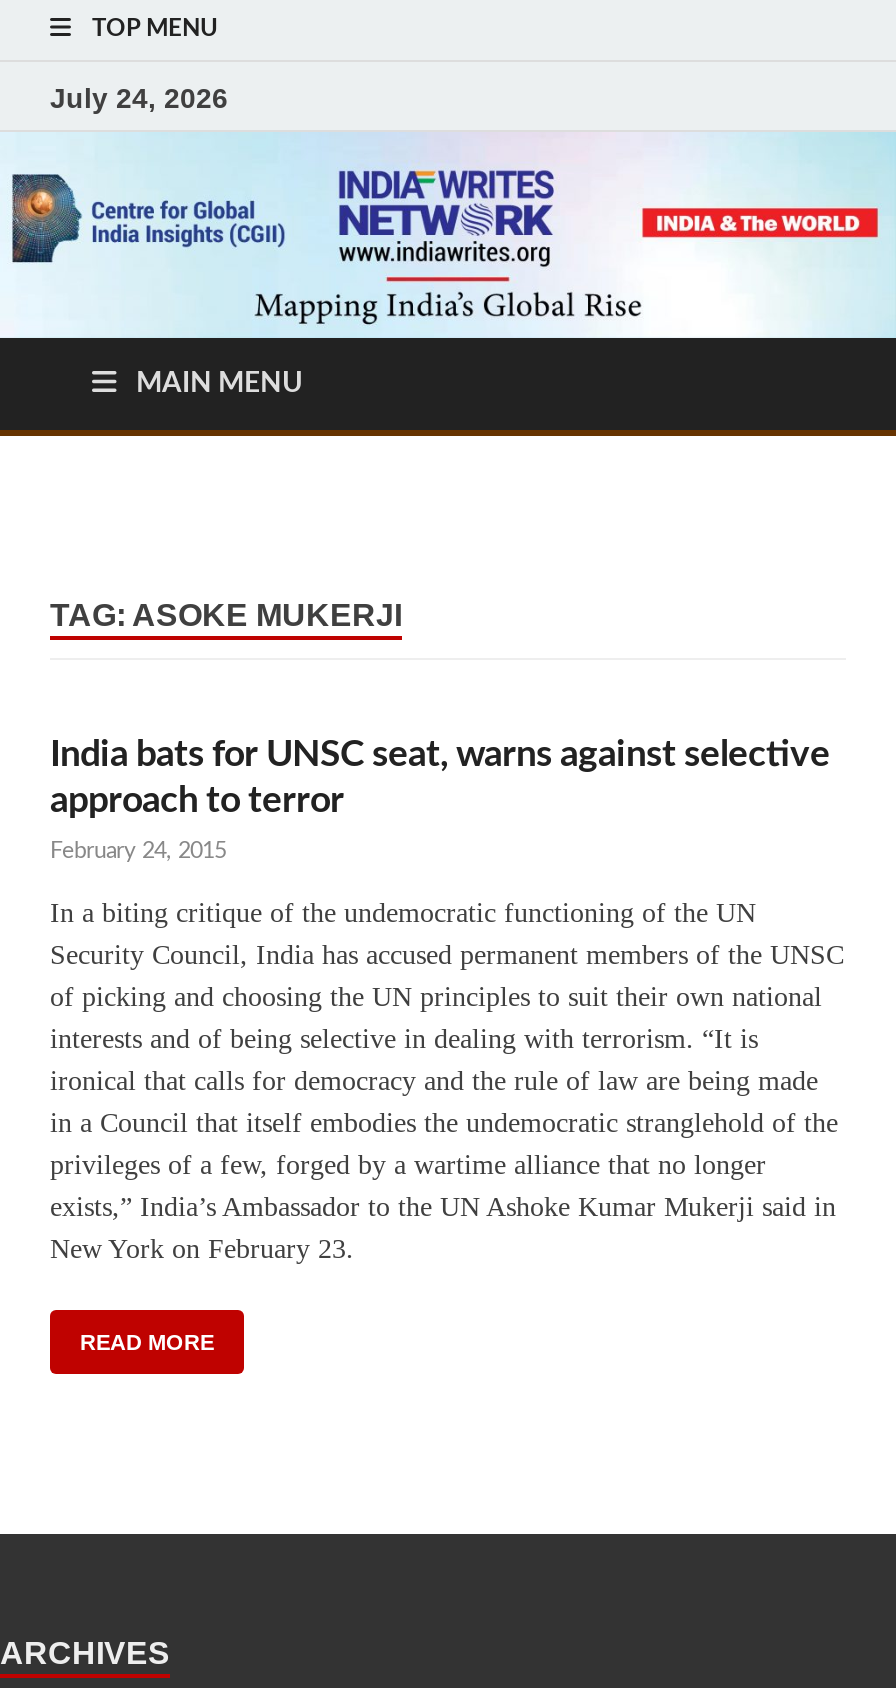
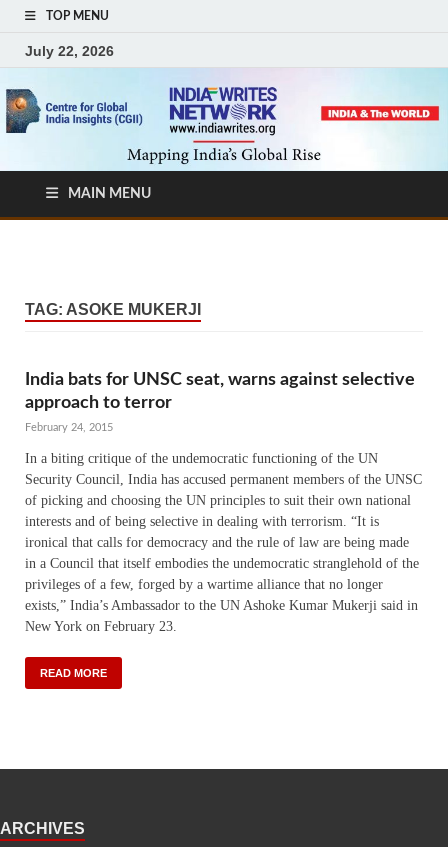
- July 24, 2026
+ July 22, 2026
